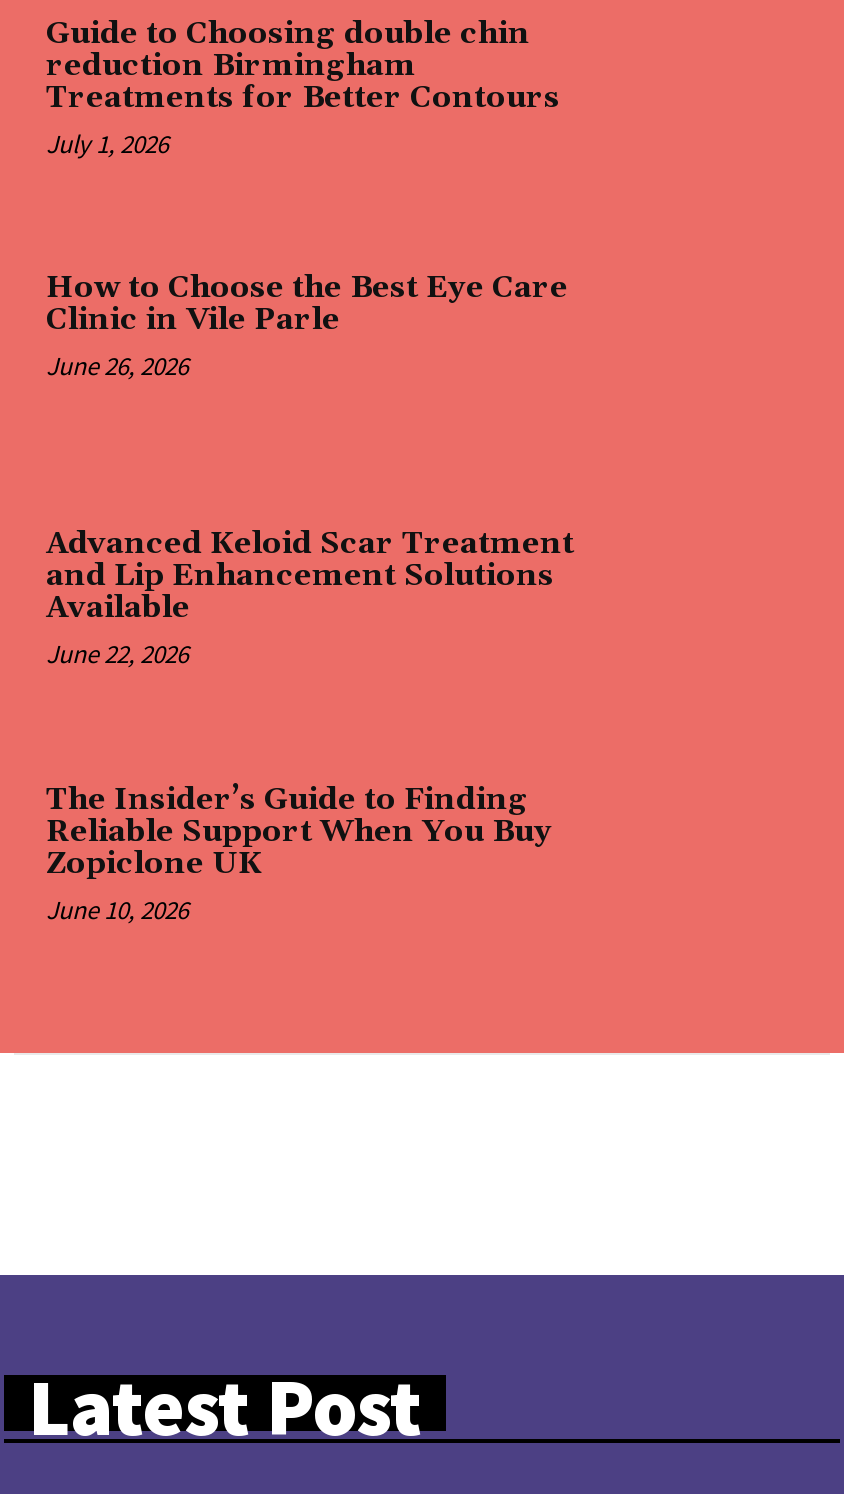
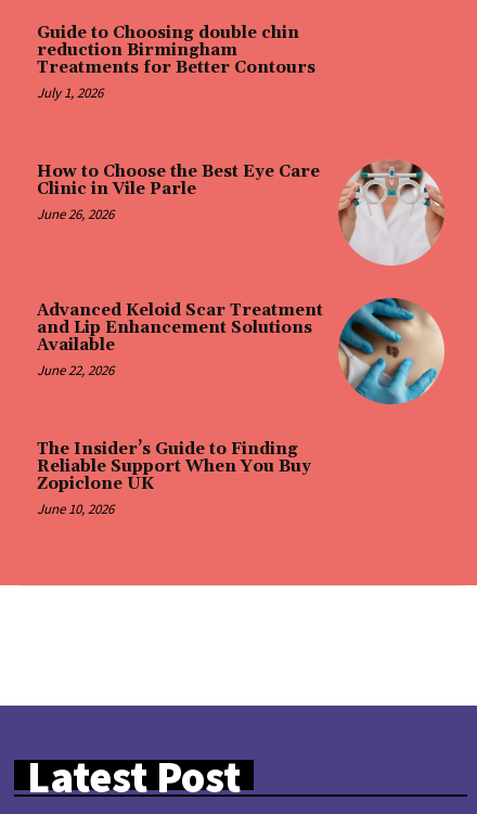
+ [image]

+ [image]
